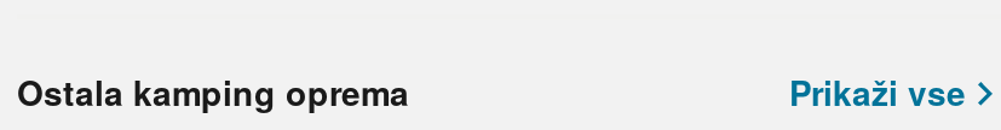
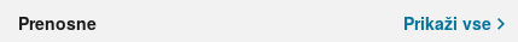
- Ostala kamping oprema
+ Prenosne
